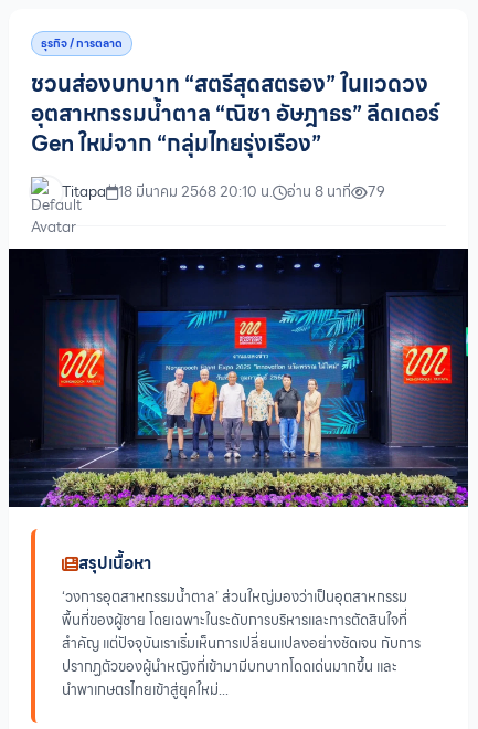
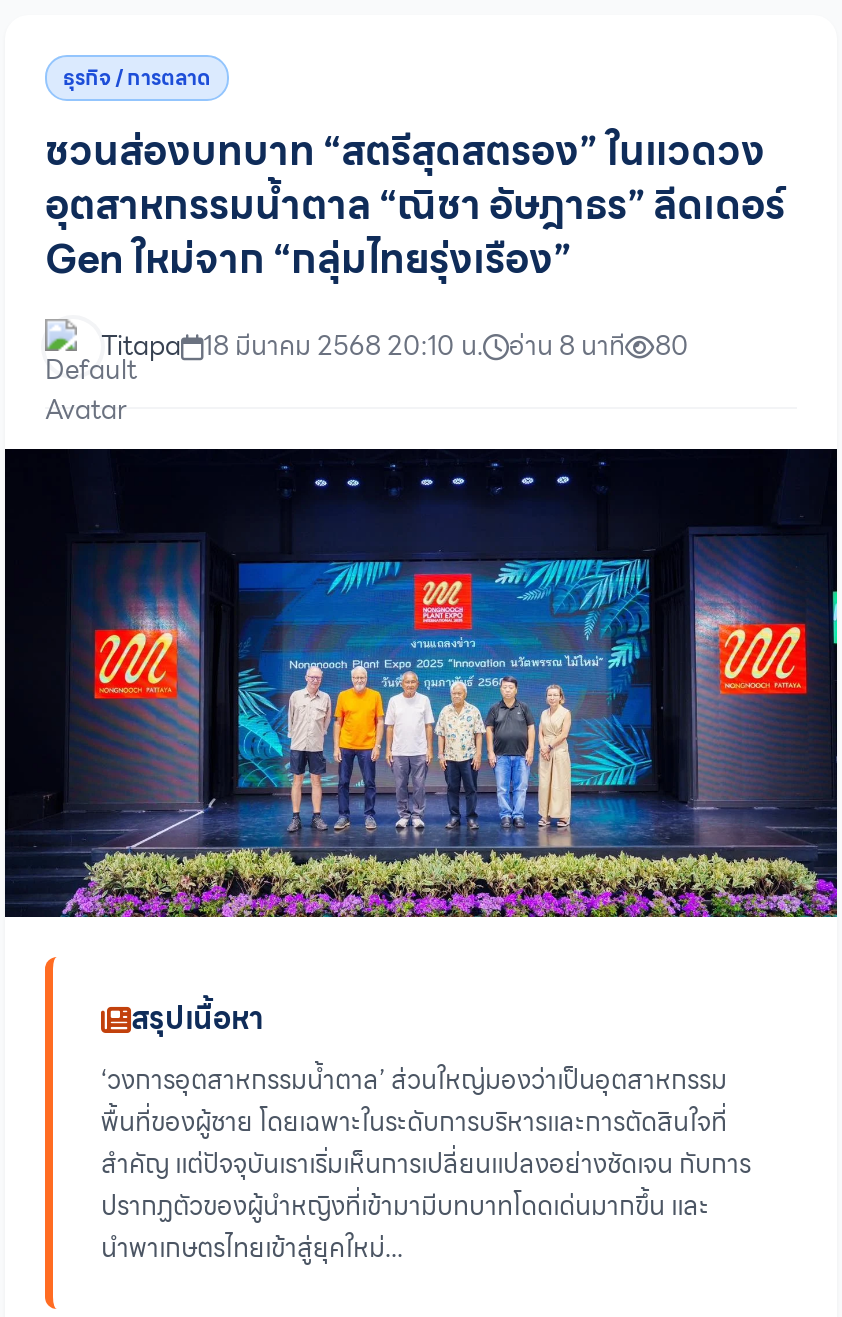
- Titapa 18 มีนาคม 2568 20:10 น. อ่าน 8 นาที 79
+ Titapa 18 มีนาคม 2568 20:10 น. อ่าน 8 นาที 80
